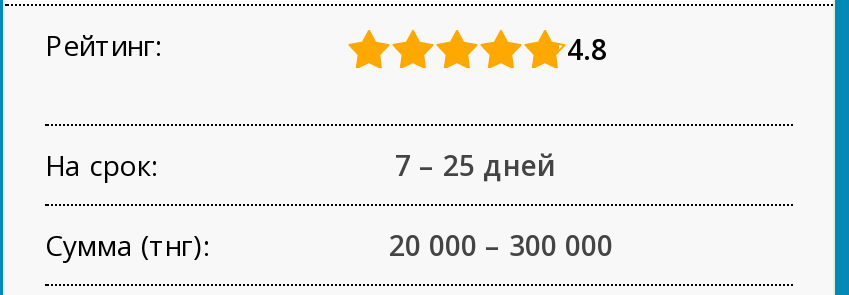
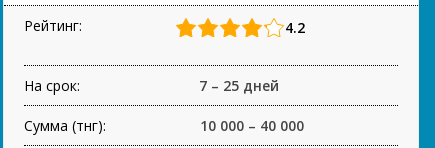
- 4.8
+ 4.2

- 20 000 – 300 000
+ 10 000 – 40 000
